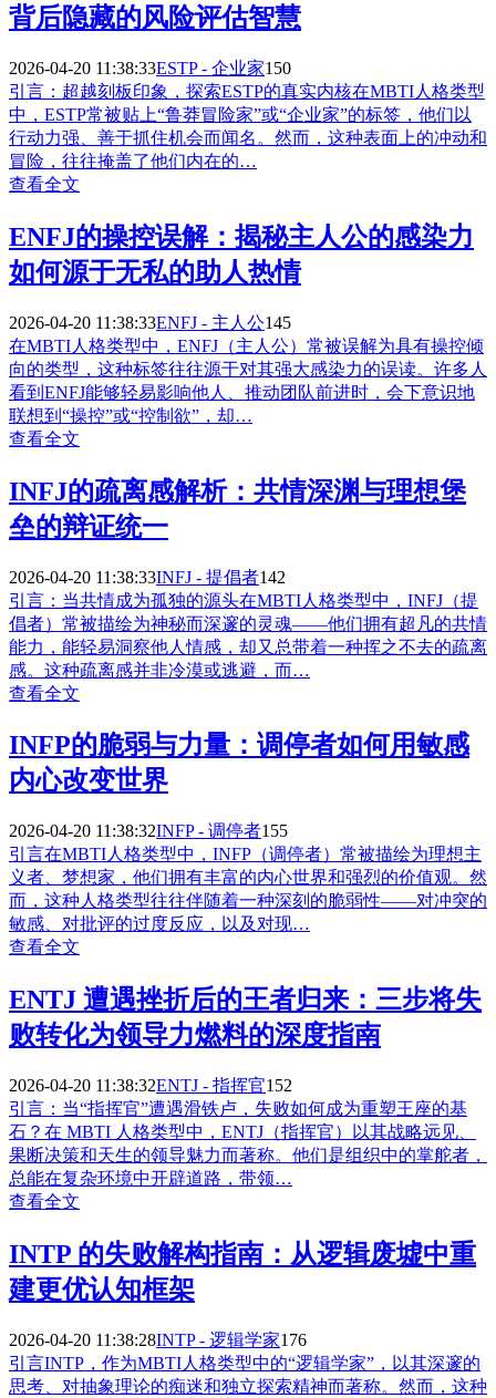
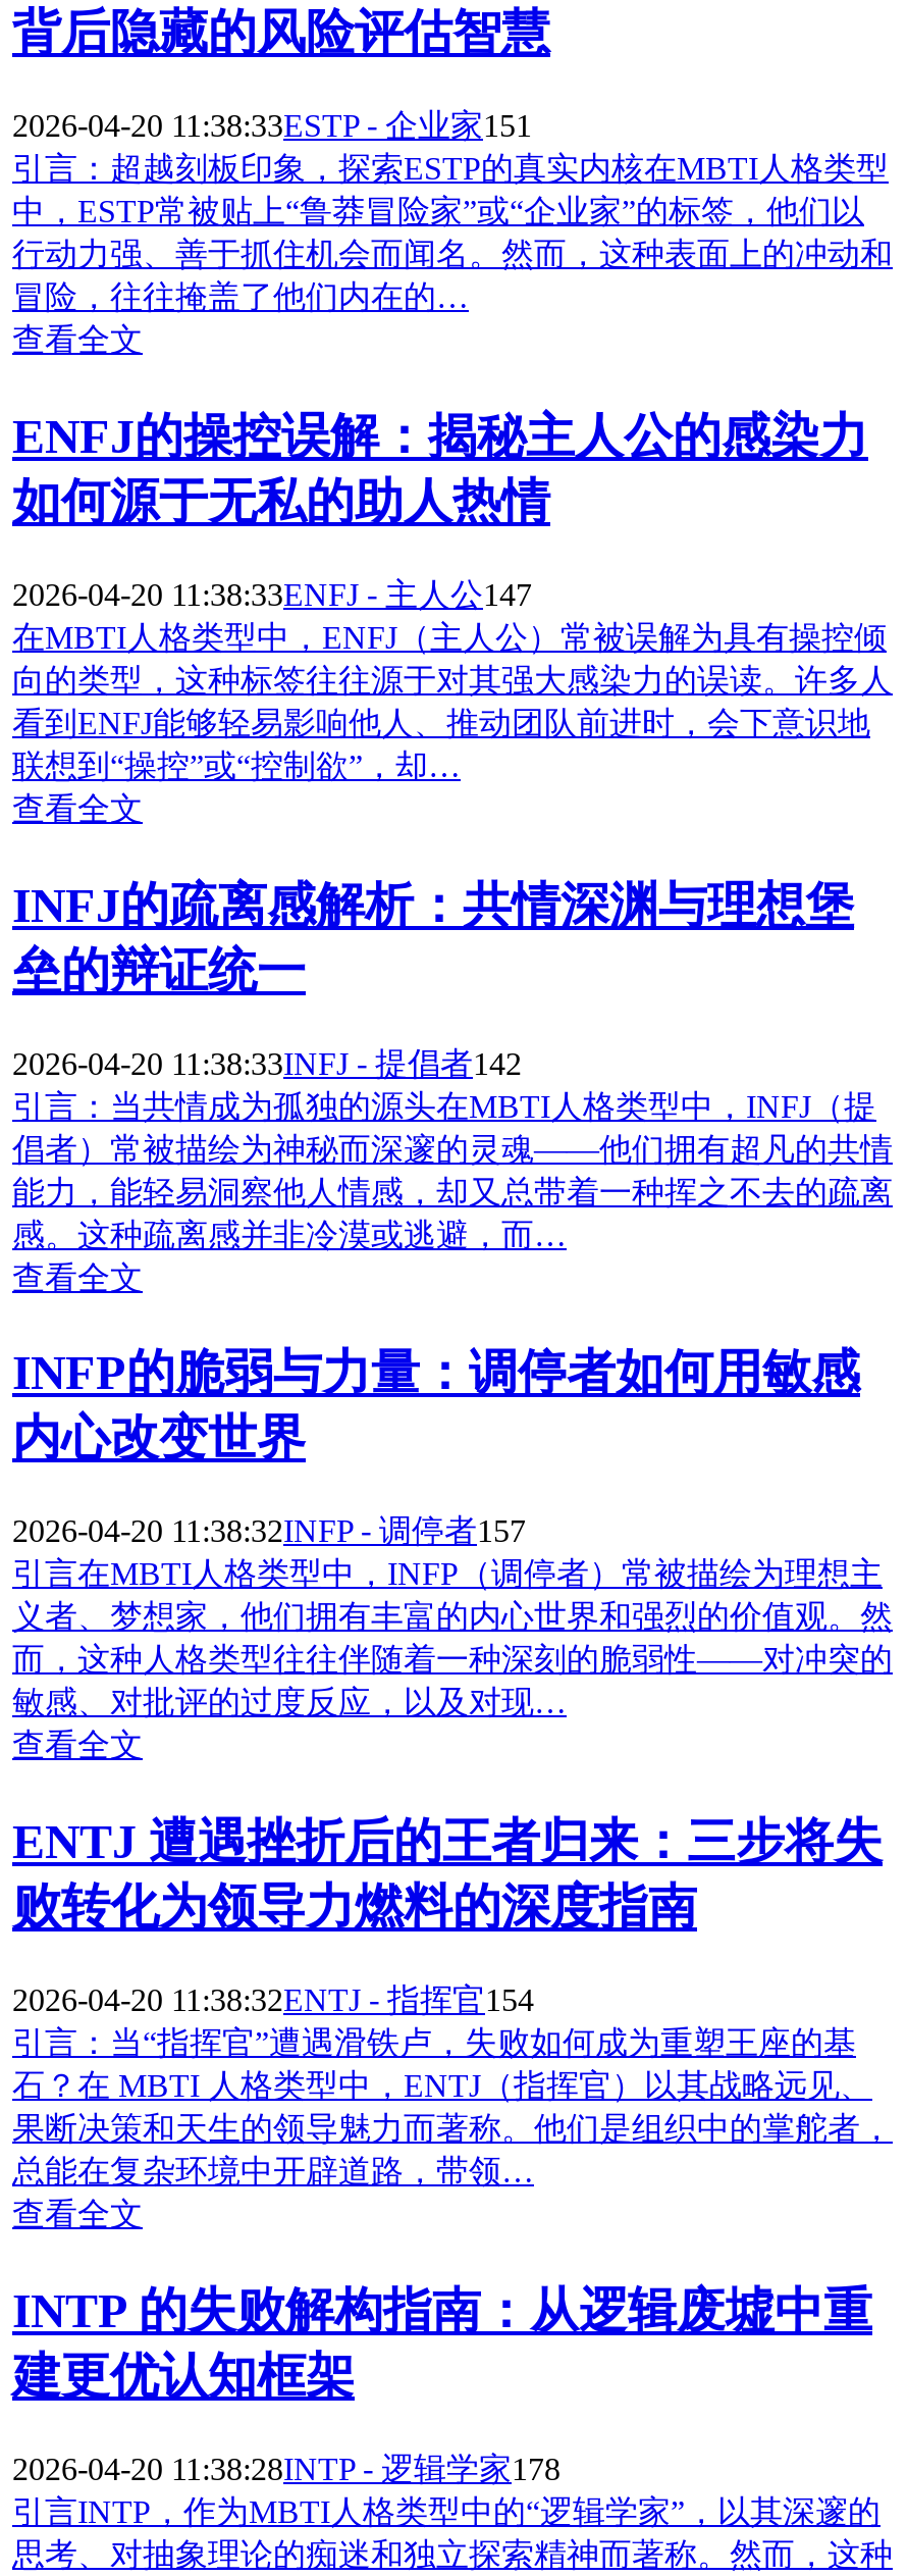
- 2026-04-20 11:38:33ESTP - 企业家150
+ 2026-04-20 11:38:33ESTP - 企业家151

- 2026-04-20 11:38:33ENFJ - 主人公145
+ 2026-04-20 11:38:33ENFJ - 主人公147

- 2026-04-20 11:38:32INFP - 调停者155
+ 2026-04-20 11:38:32INFP - 调停者157

- 2026-04-20 11:38:32ENTJ - 指挥官152
+ 2026-04-20 11:38:32ENTJ - 指挥官154

- 2026-04-20 11:38:28INTP - 逻辑学家176
+ 2026-04-20 11:38:28INTP - 逻辑学家178
